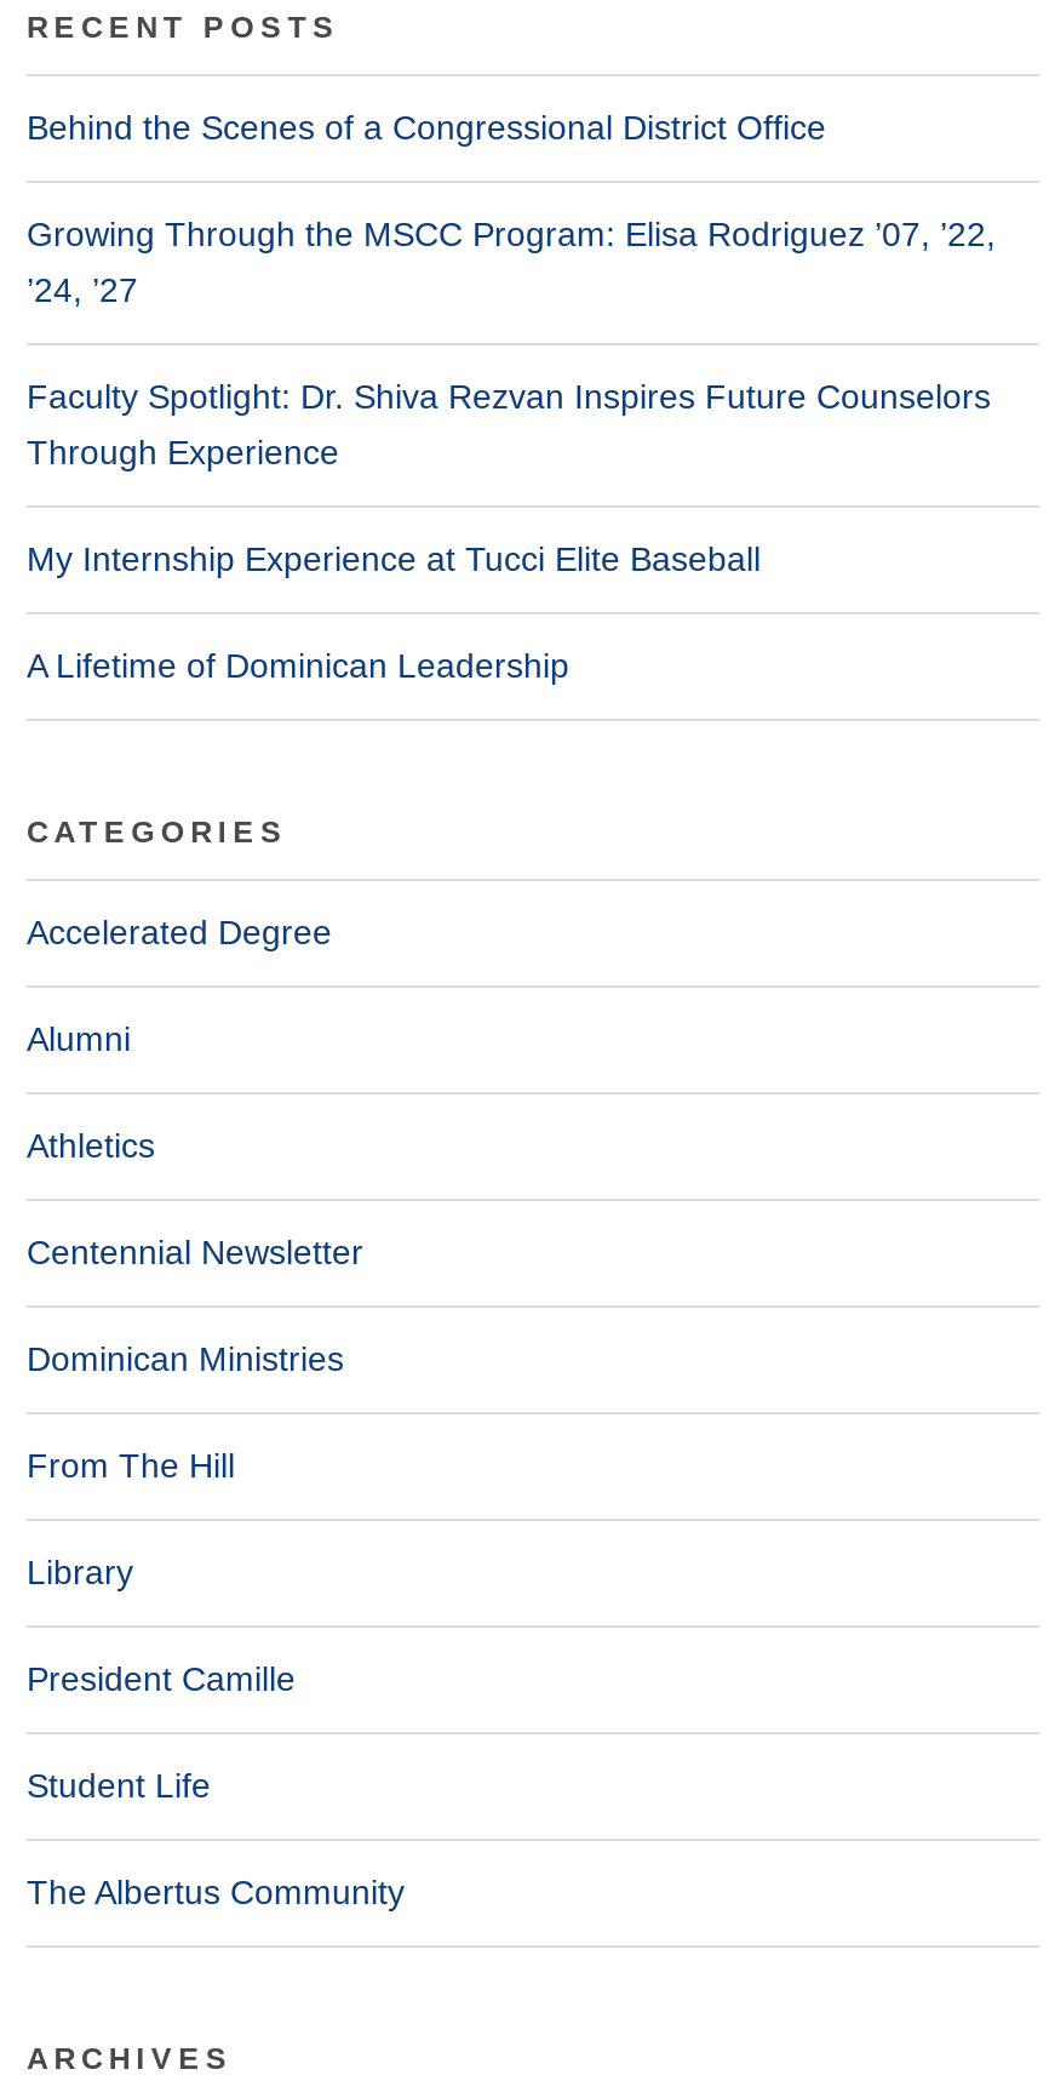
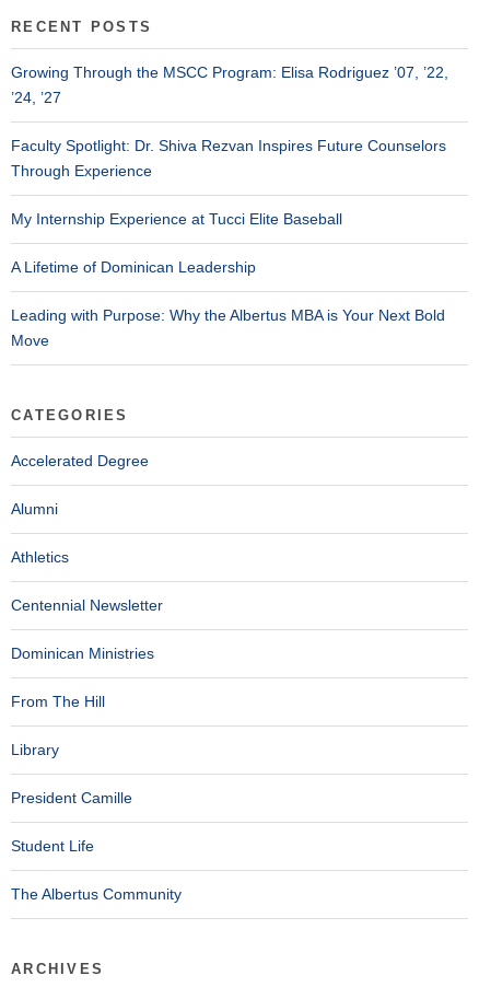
- Behind the Scenes of a Congressional District Office

moved up: Growing Through the MSCC Program: Elisa Rodriguez ’07, ’22, | ’24, ’27 | Faculty Spotlight: Dr. Shiva Rezvan Inspires Future Counselors | Through Experience | My Internship Experience at Tucci Elite Baseball | A Lifetime of Dominican Leadership

+ Leading with Purpose: Why the Albertus MBA is Your Next Bold
+ Move
